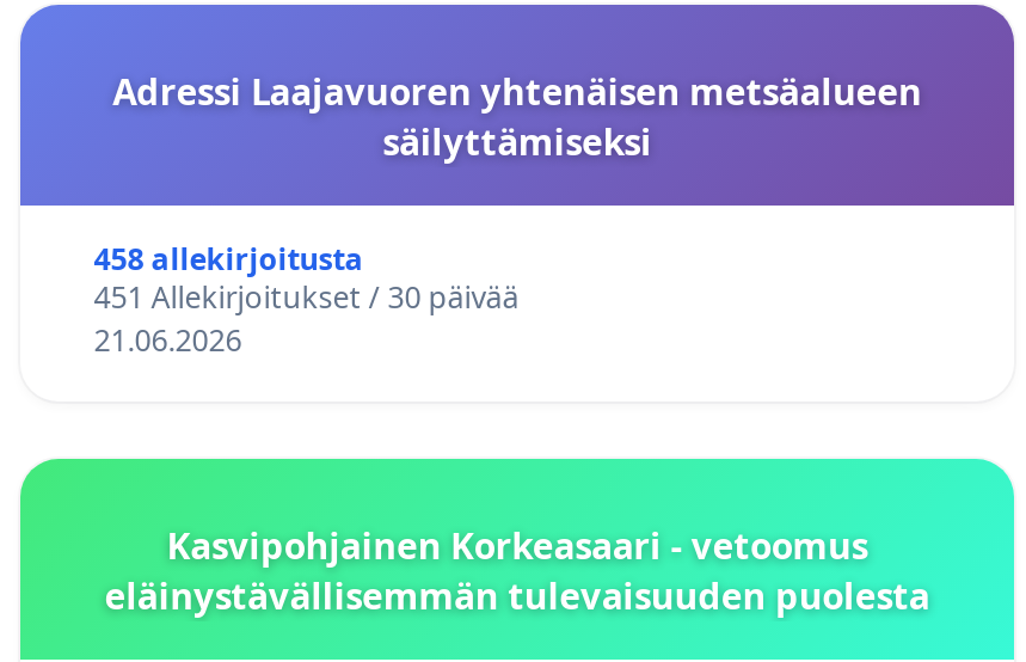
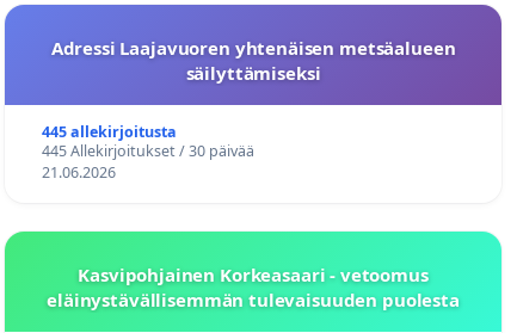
- 458 allekirjoitusta
+ 445 allekirjoitusta

- 451 Allekirjoitukset / 30 päivää
+ 445 Allekirjoitukset / 30 päivää
